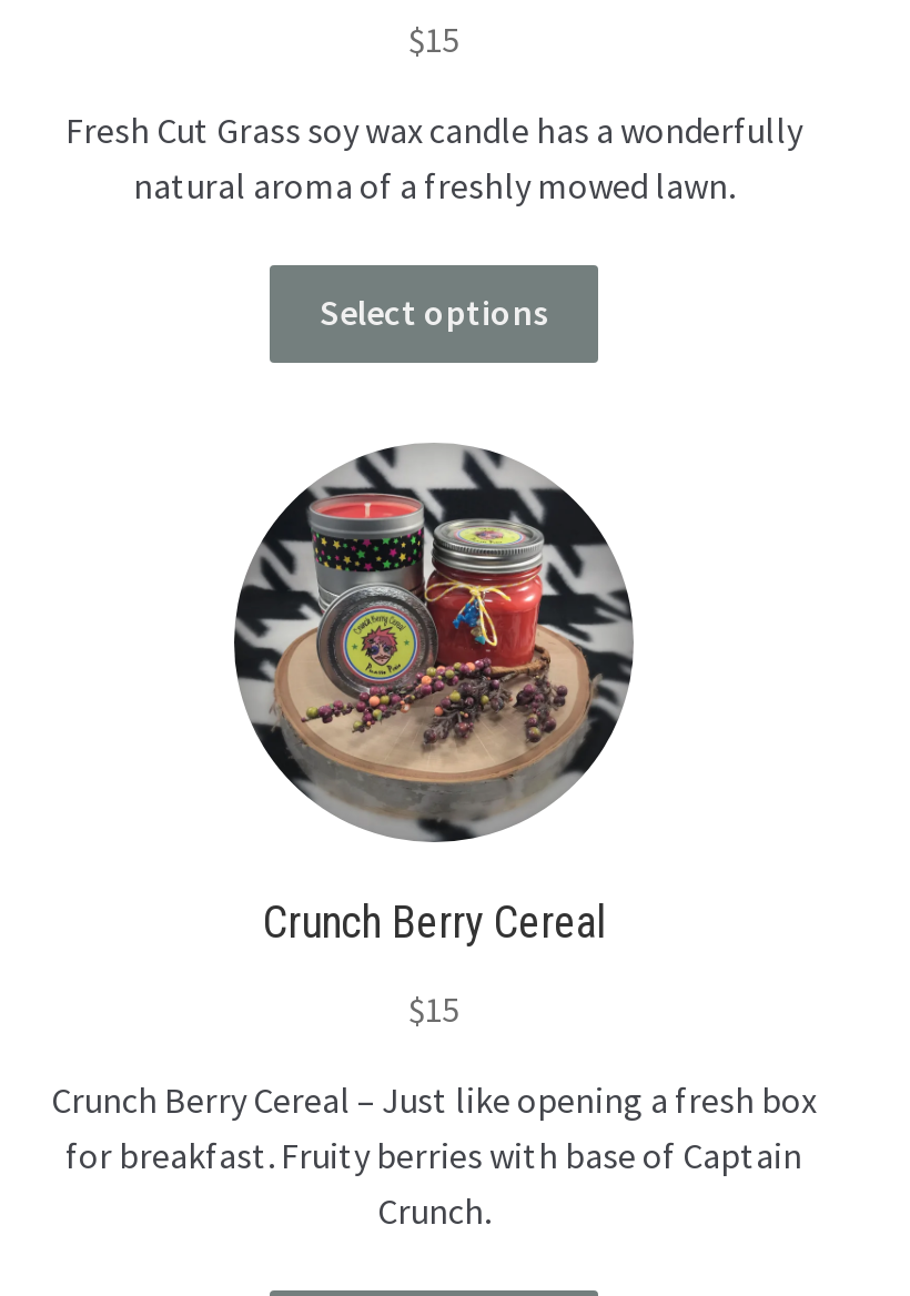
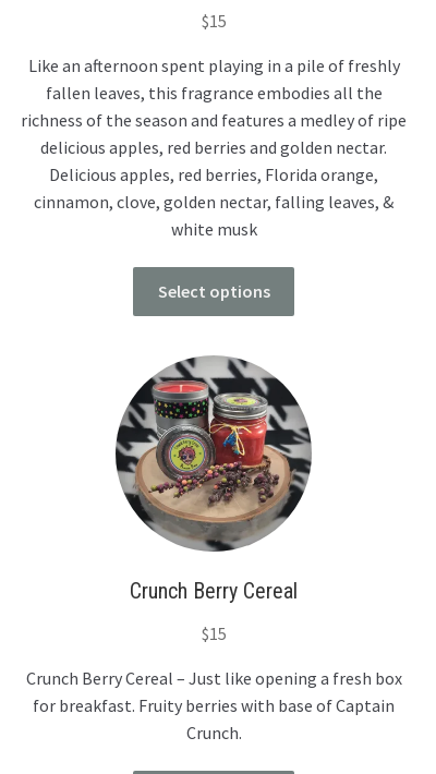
- Fresh Cut Grass soy wax candle has a wonderfully
- natural aroma of a freshly mowed lawn.
+ Like an afternoon spent playing in a pile of freshly
+ fallen leaves, this fragrance embodies all the
+ richness of the season and features a medley of ripe
+ delicious apples, red berries and golden nectar.
+ Delicious apples, red berries, Florida orange,
+ cinnamon, clove, golden nectar, falling leaves, &
+ white musk
